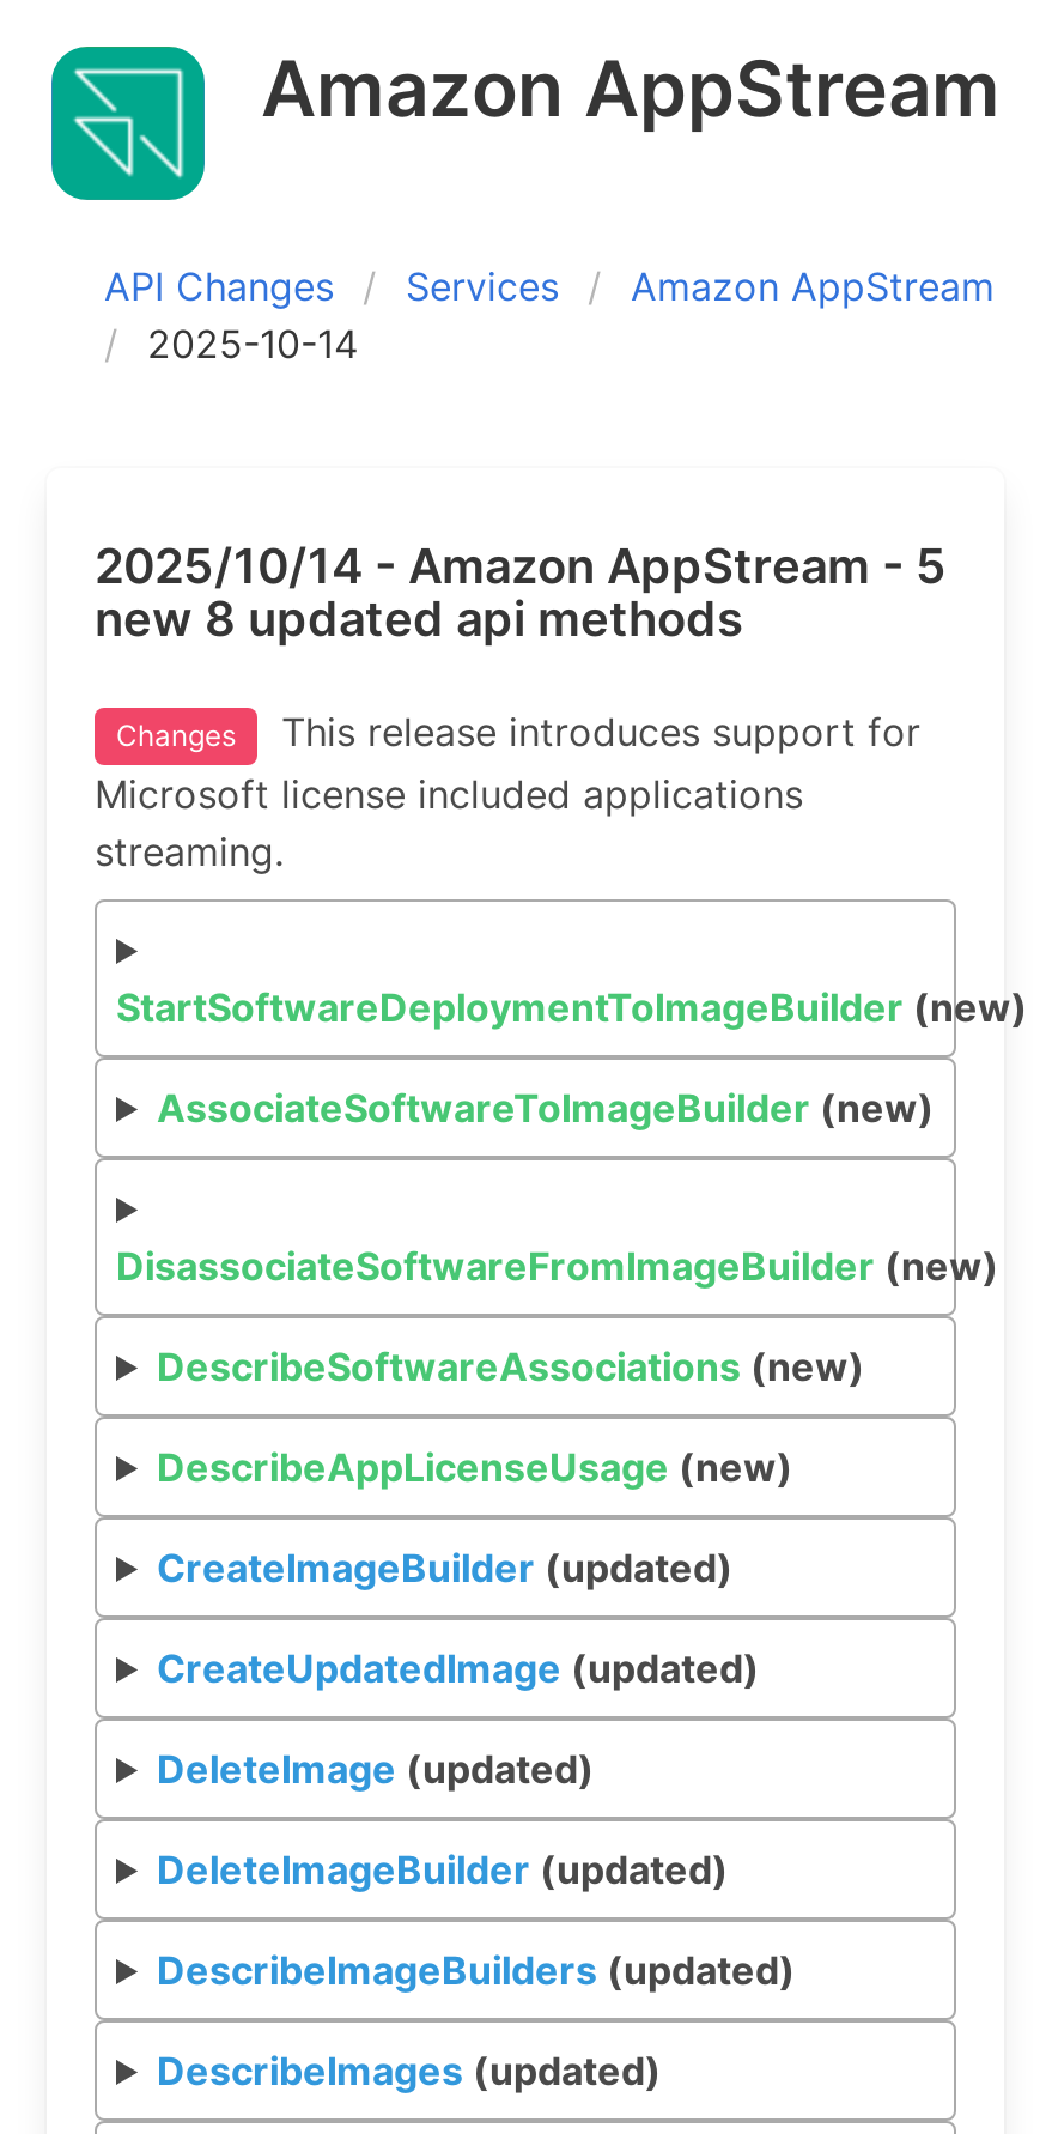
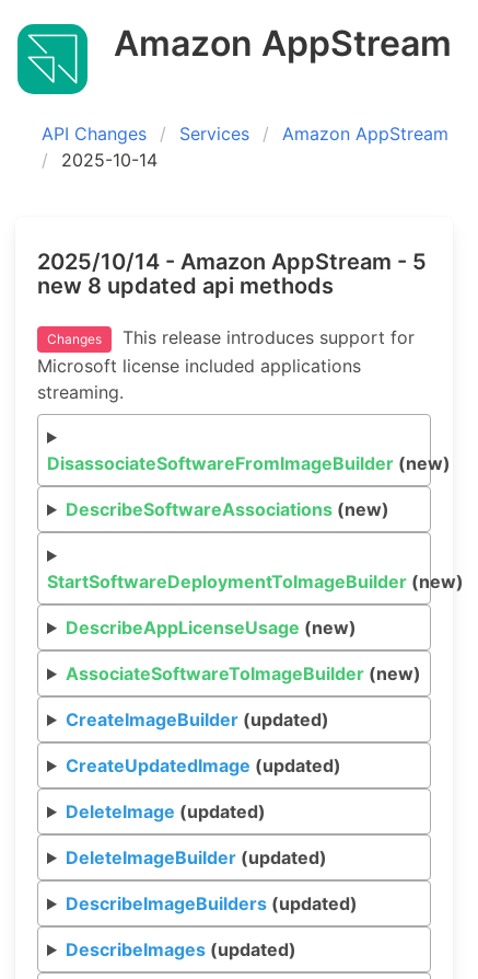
moved down: StartSoftwareDeploymentToImageBuilder (new)

moved down: AssociateSoftwareToImageBuilder (new)

moved up: DisassociateSoftwareFromImageBuilder (new) | DescribeSoftwareAssociations (new)

moved up: DescribeAppLicenseUsage (new)
